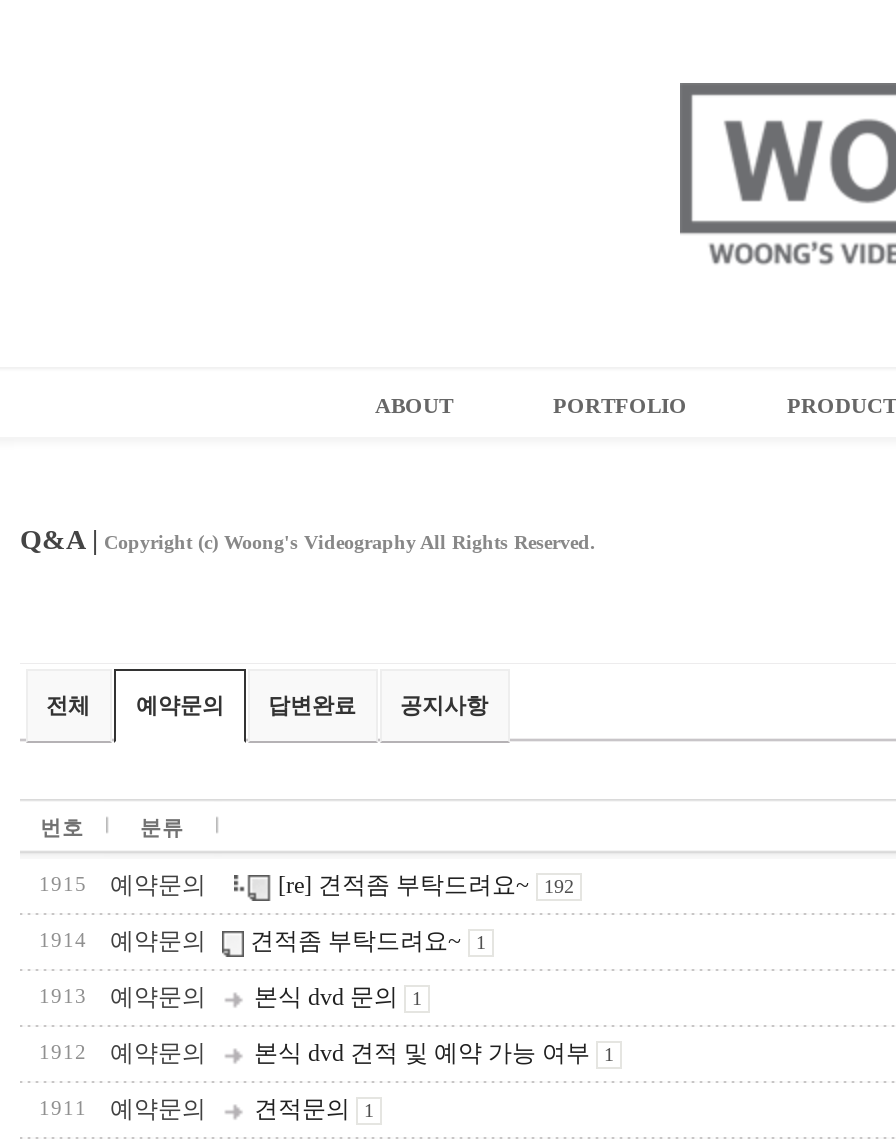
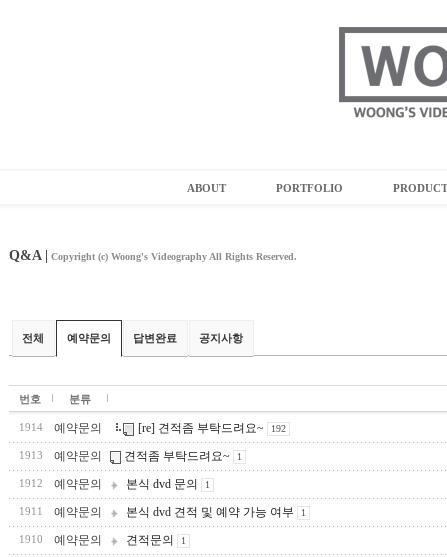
- 1915 예약문의
+ 1914 예약문의

- 1914 예약문의 견적좀 부탁드려요~ 1
+ 1913 예약문의 견적좀 부탁드려요~ 1

- 1913 예약문의 본식 dvd 문의 1
+ 1912 예약문의 본식 dvd 문의 1

- 1912 예약문의 본식 dvd 견적 및 예약 가능 여부 1
+ 1911 예약문의 본식 dvd 견적 및 예약 가능 여부 1

- 1911 예약문의 견적문의 1
+ 1910 예약문의 견적문의 1
